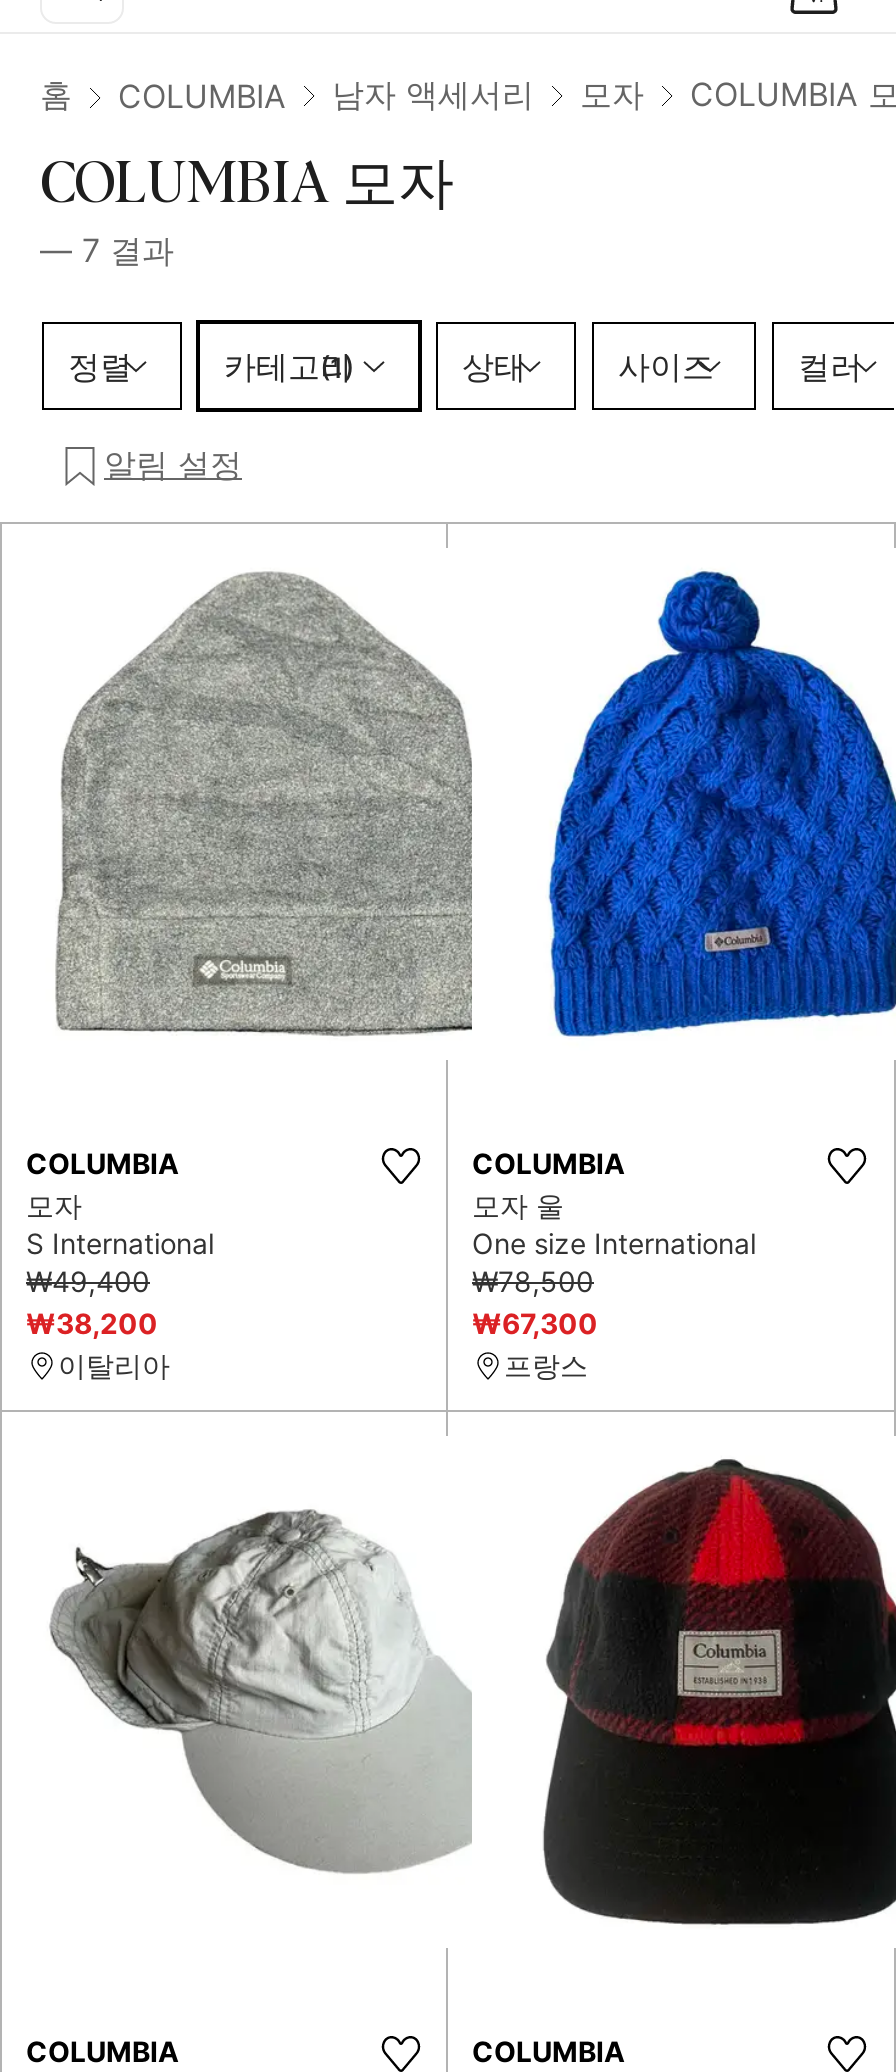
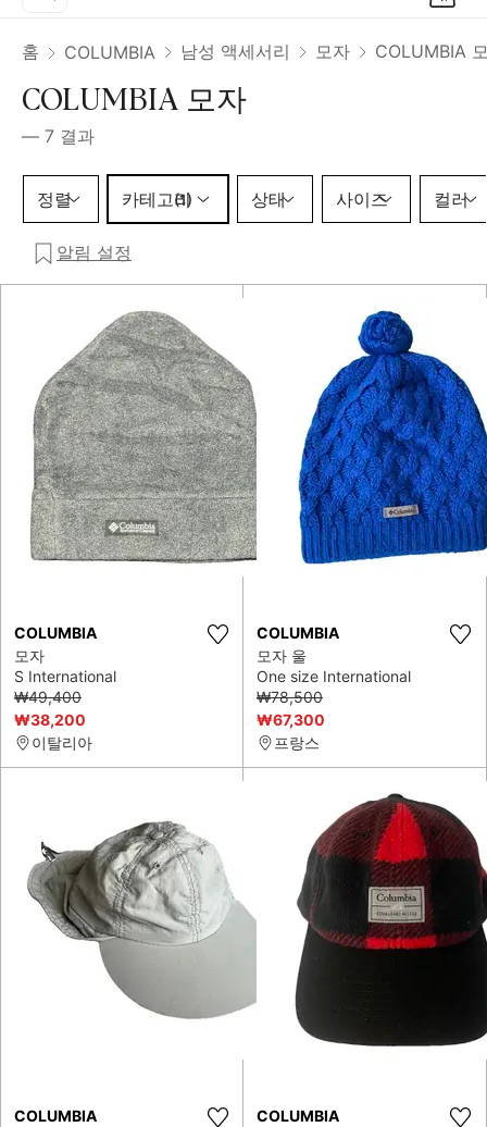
- 남자 액세서리
+ 남성 액세서리
